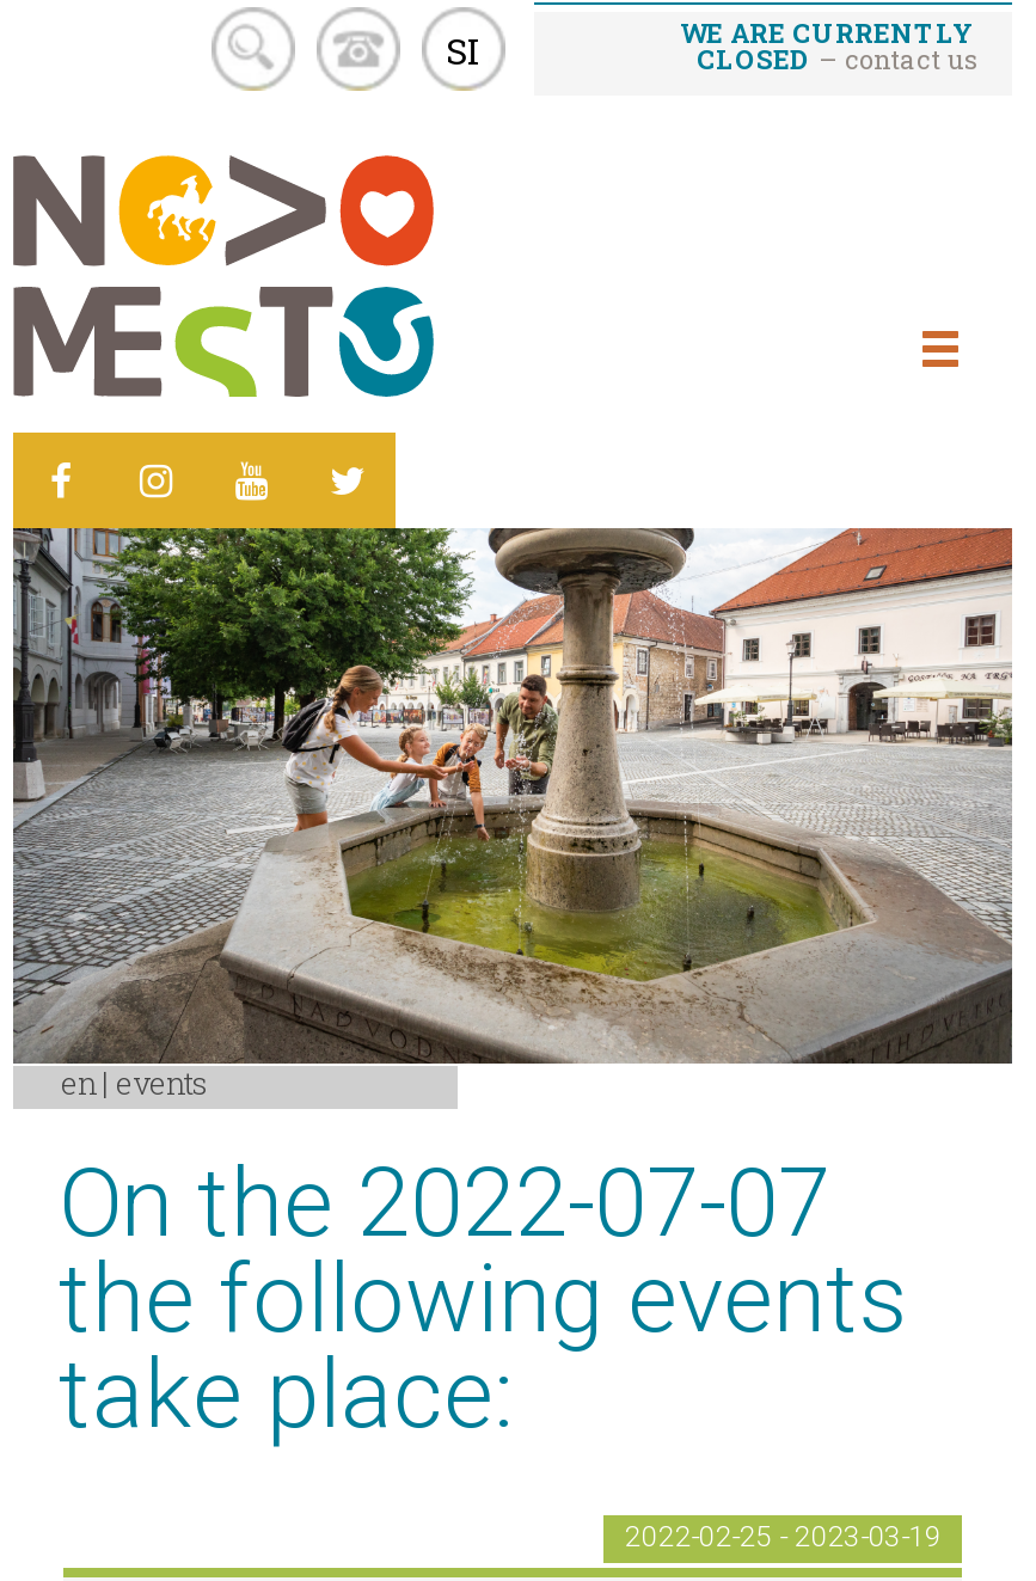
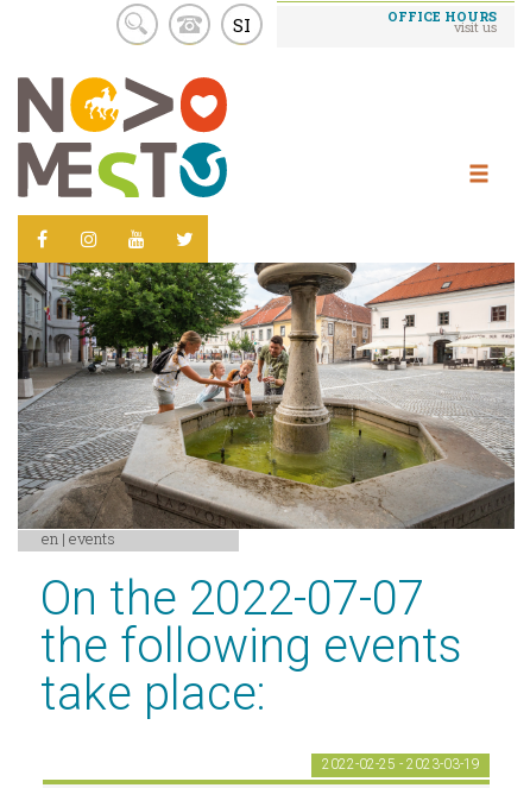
- WE ARE CURRENTLY
- CLOSED– contact us
+ OFFICE HOURS
+ visit us
